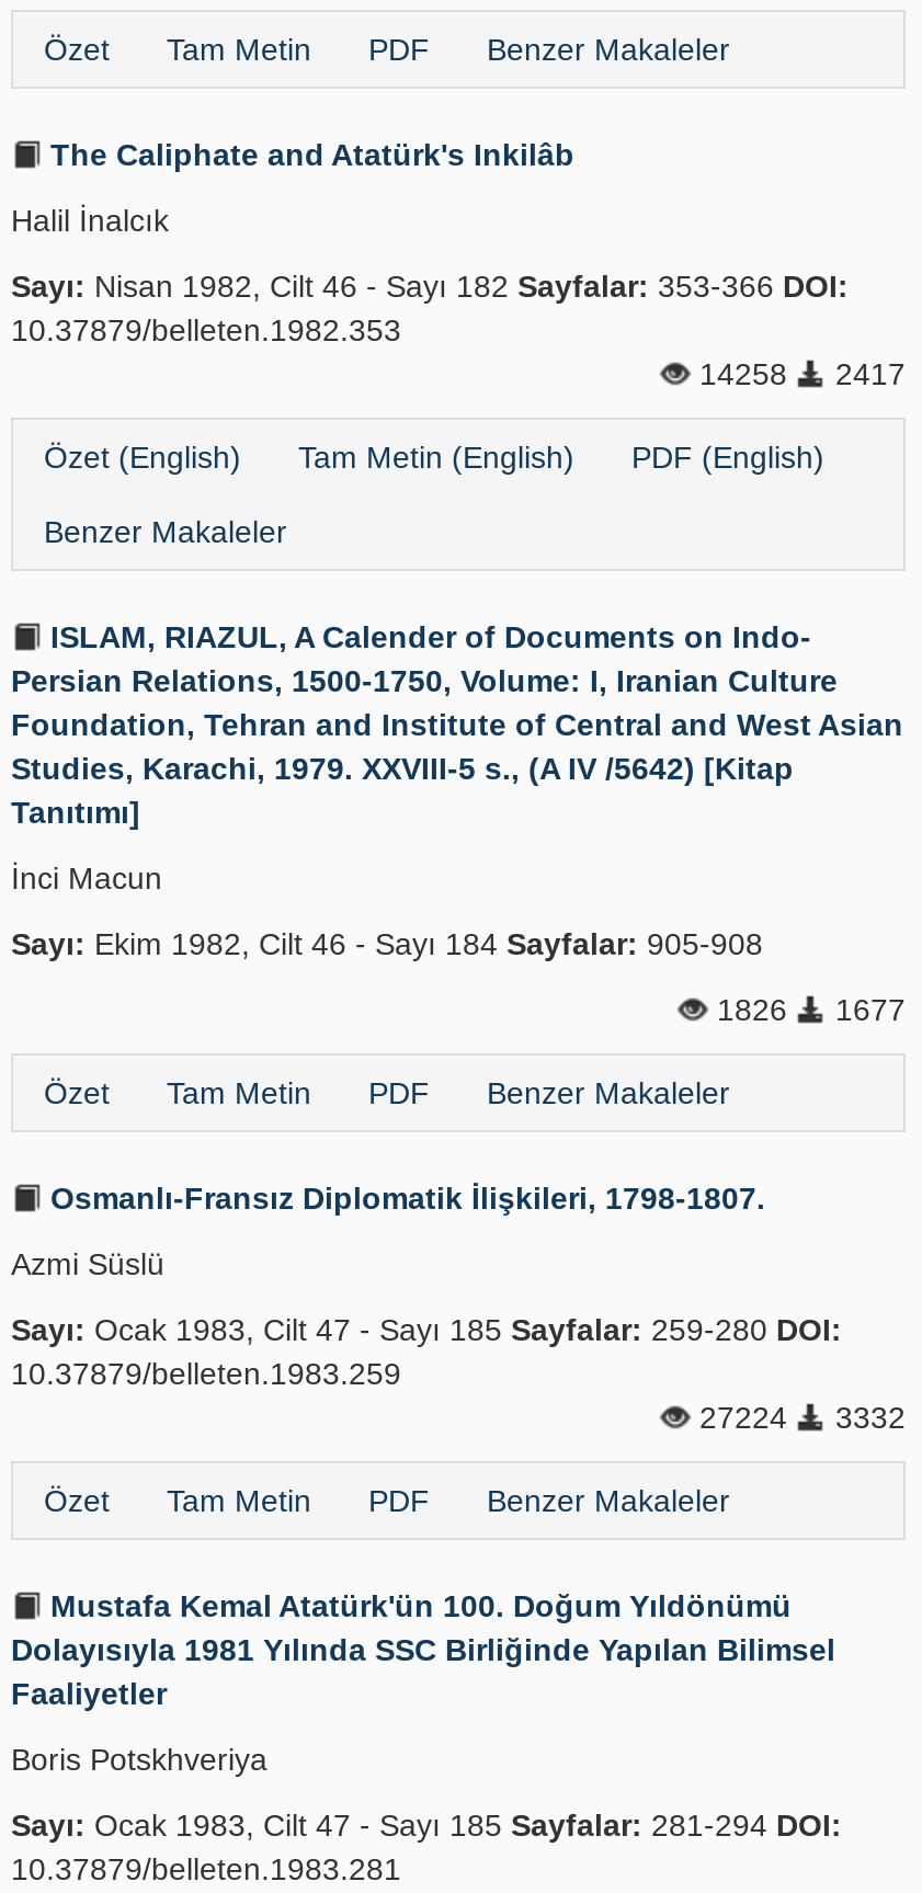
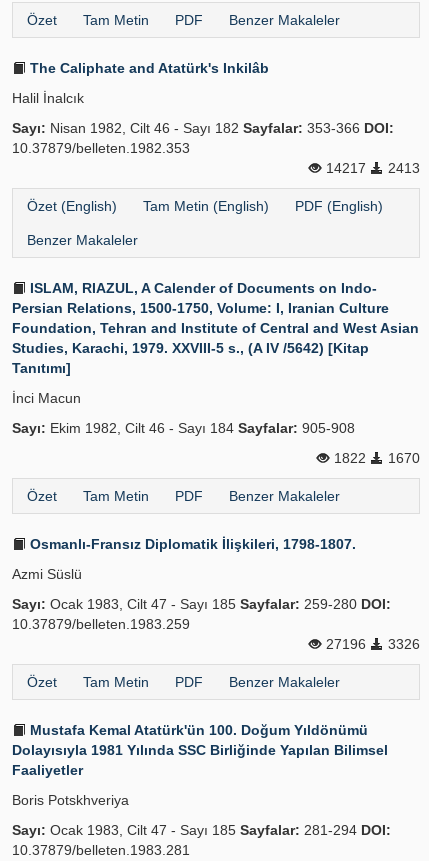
- 14258
+ 14217

- 2417
+ 2413

- 1826
+ 1822

- 1677
+ 1670

- 27224
+ 27196

- 3332
+ 3326
